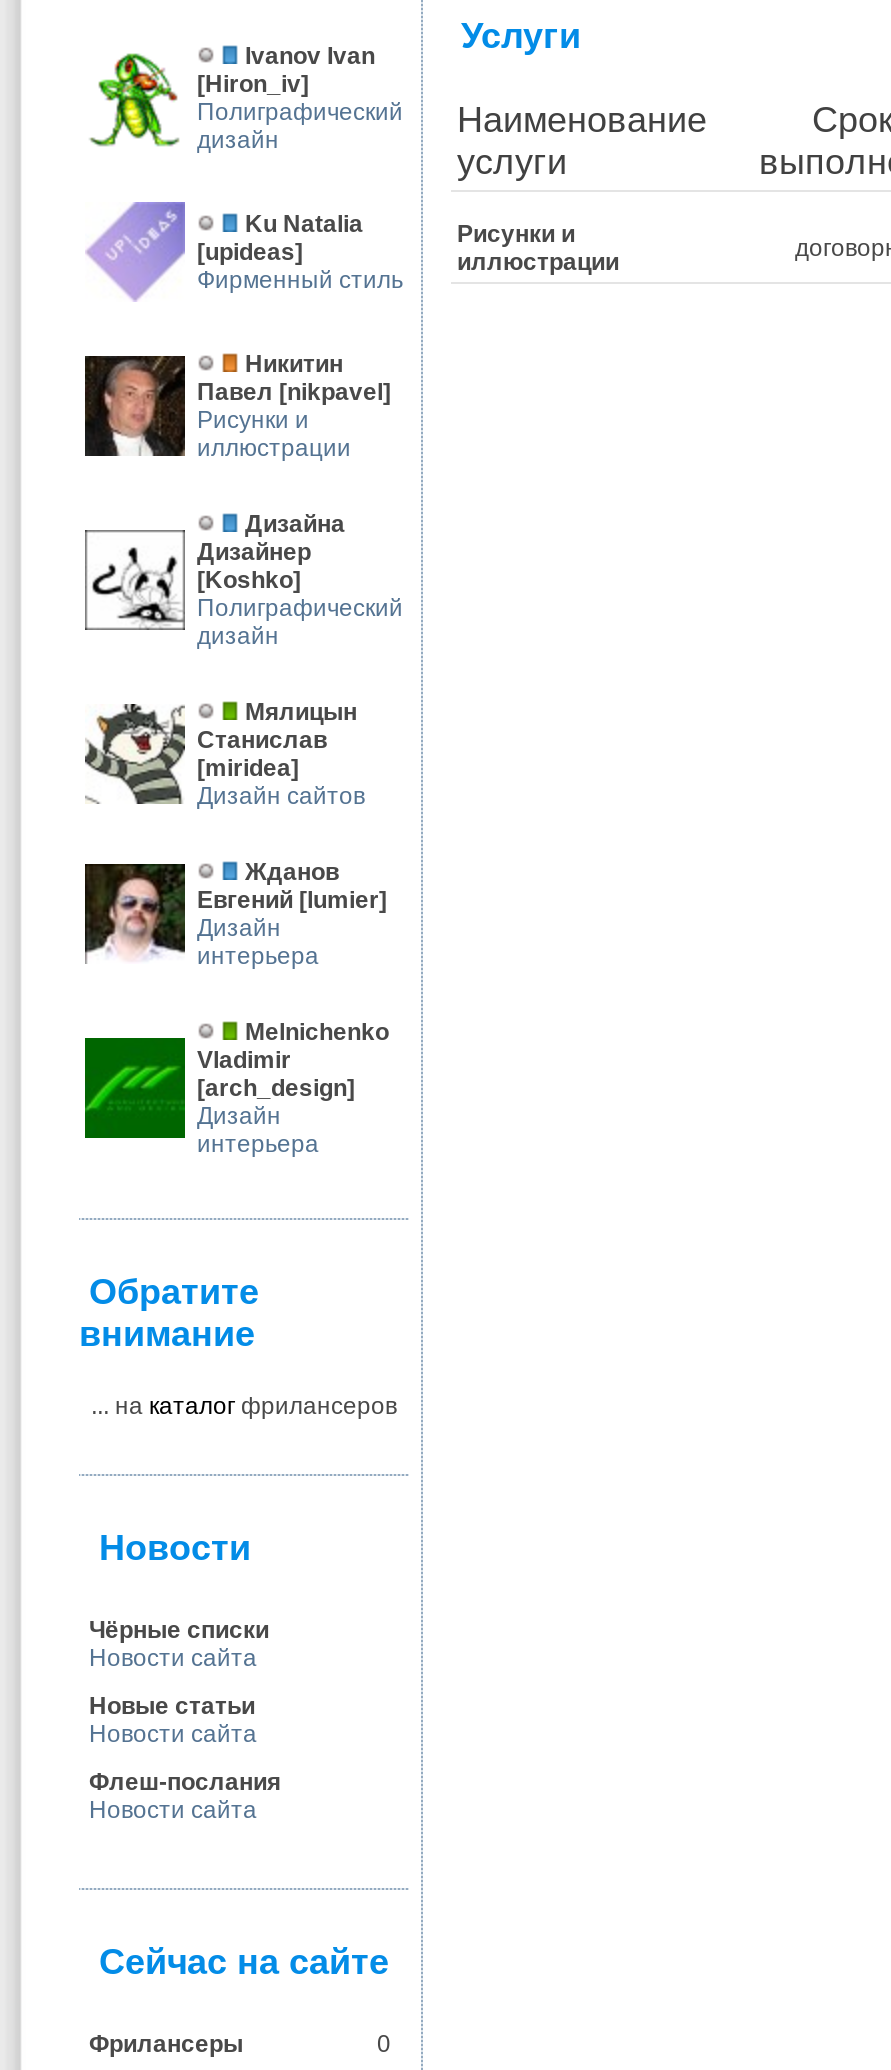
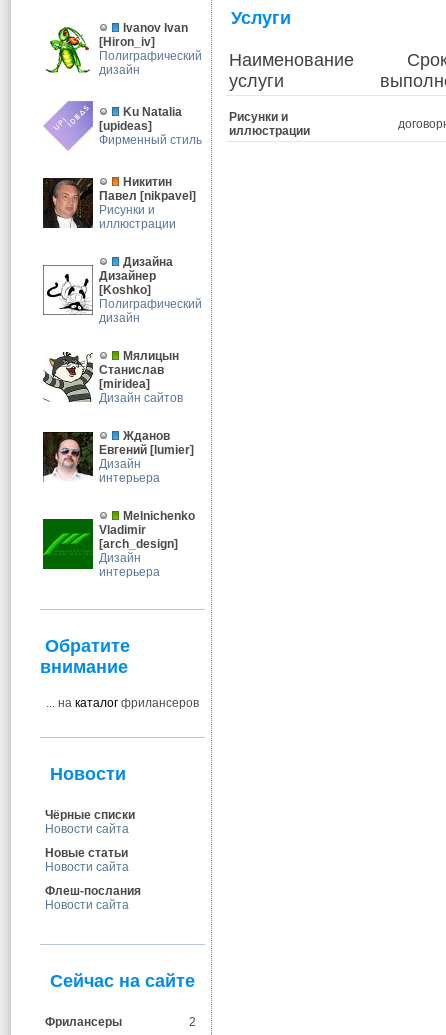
- 0
+ 2
